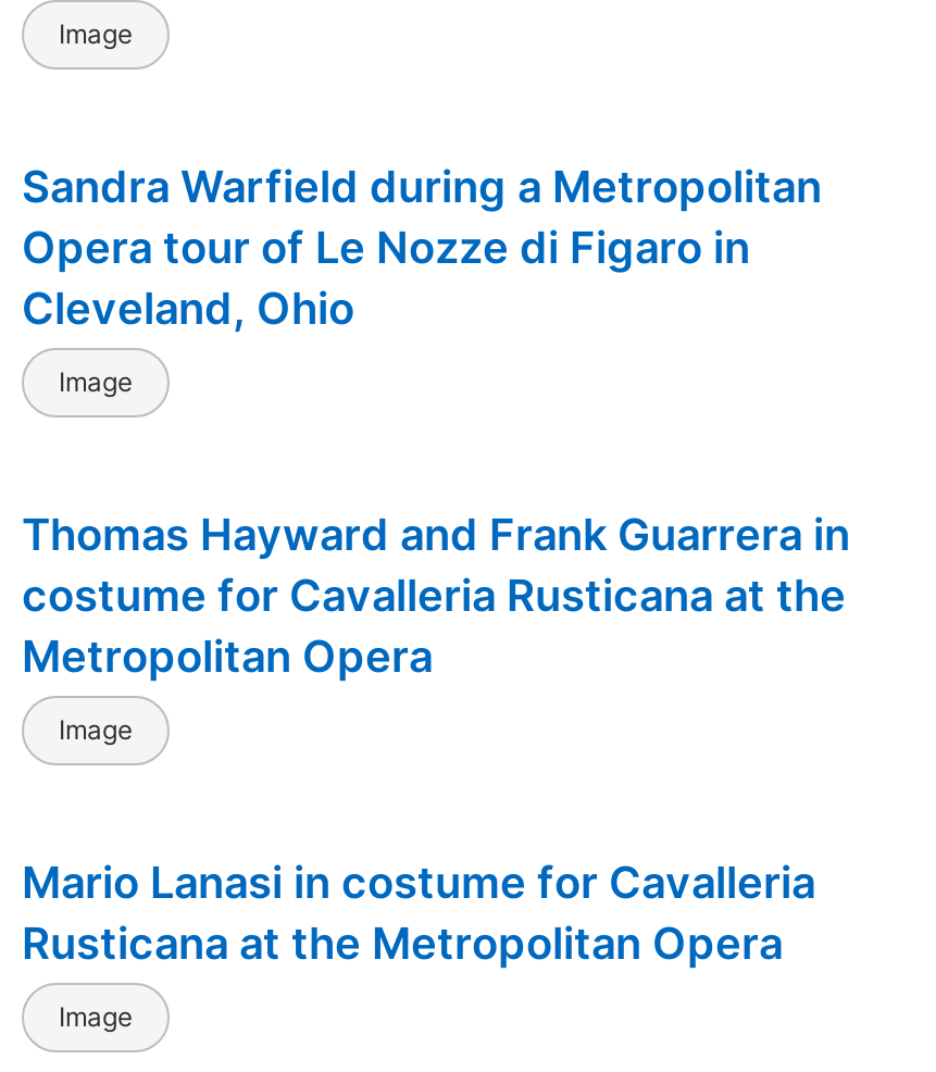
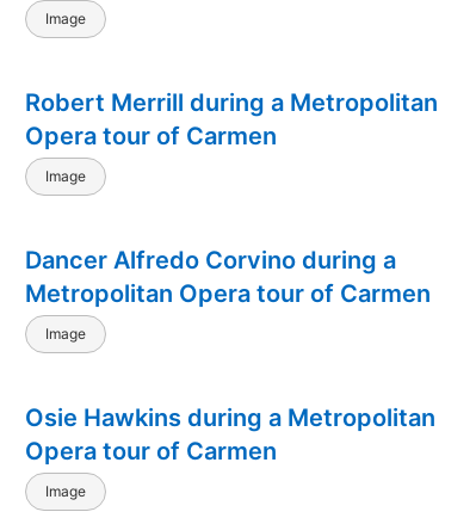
- Sandra Warfield during a Metropolitan
- Opera tour of Le Nozze di Figaro in
- Cleveland, Ohio
+ Robert Merrill during a Metropolitan
+ Opera tour of Carmen

- Thomas Hayward and Frank Guarrera in
- costume for Cavalleria Rusticana at the
- Metropolitan Opera
+ Dancer Alfredo Corvino during a
+ Metropolitan Opera tour of Carmen

- Mario Lanasi in costume for Cavalleria
- Rusticana at the Metropolitan Opera
+ Osie Hawkins during a Metropolitan
+ Opera tour of Carmen
